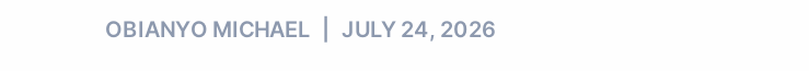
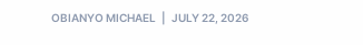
- OBIANYO MICHAEL JULY 24, 2026
+ OBIANYO MICHAEL JULY 22, 2026
